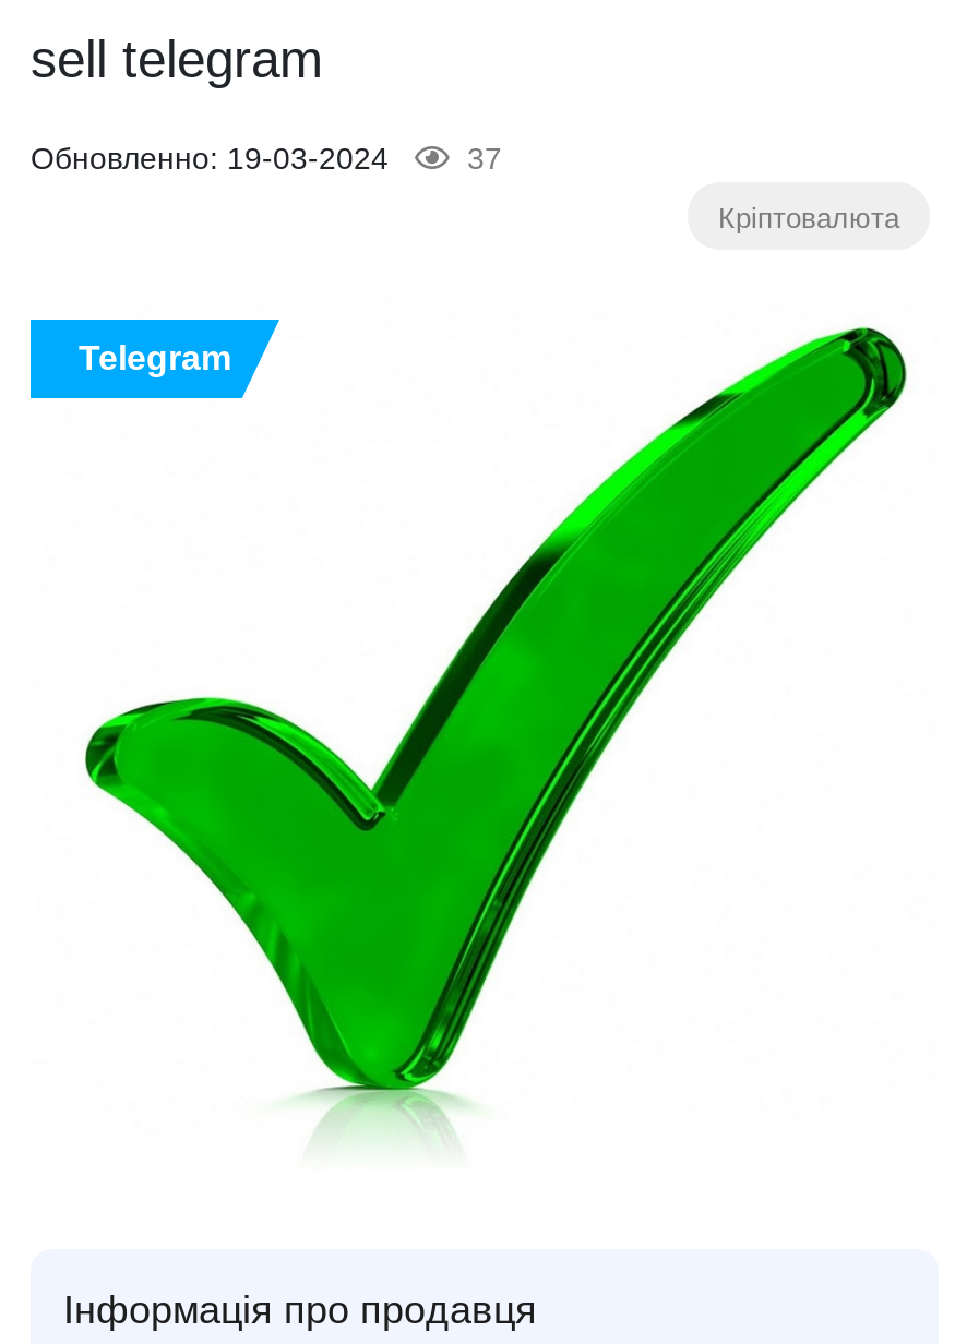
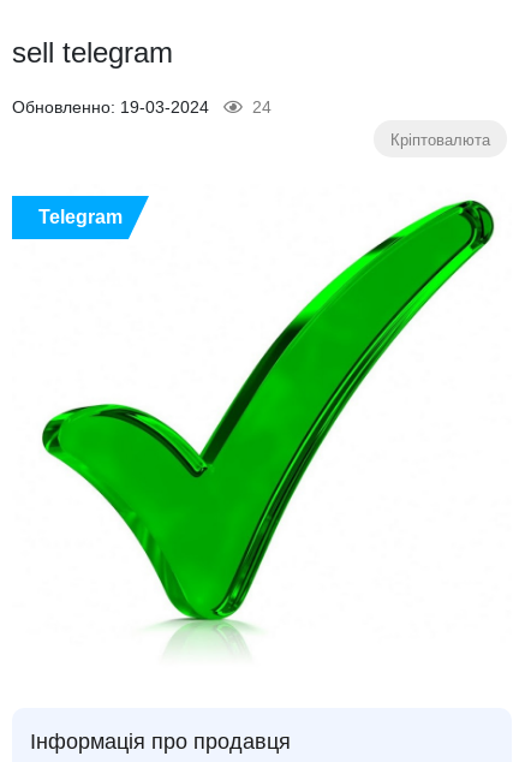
- Обновленно: 19-03-2024 37
+ Обновленно: 19-03-2024 24
